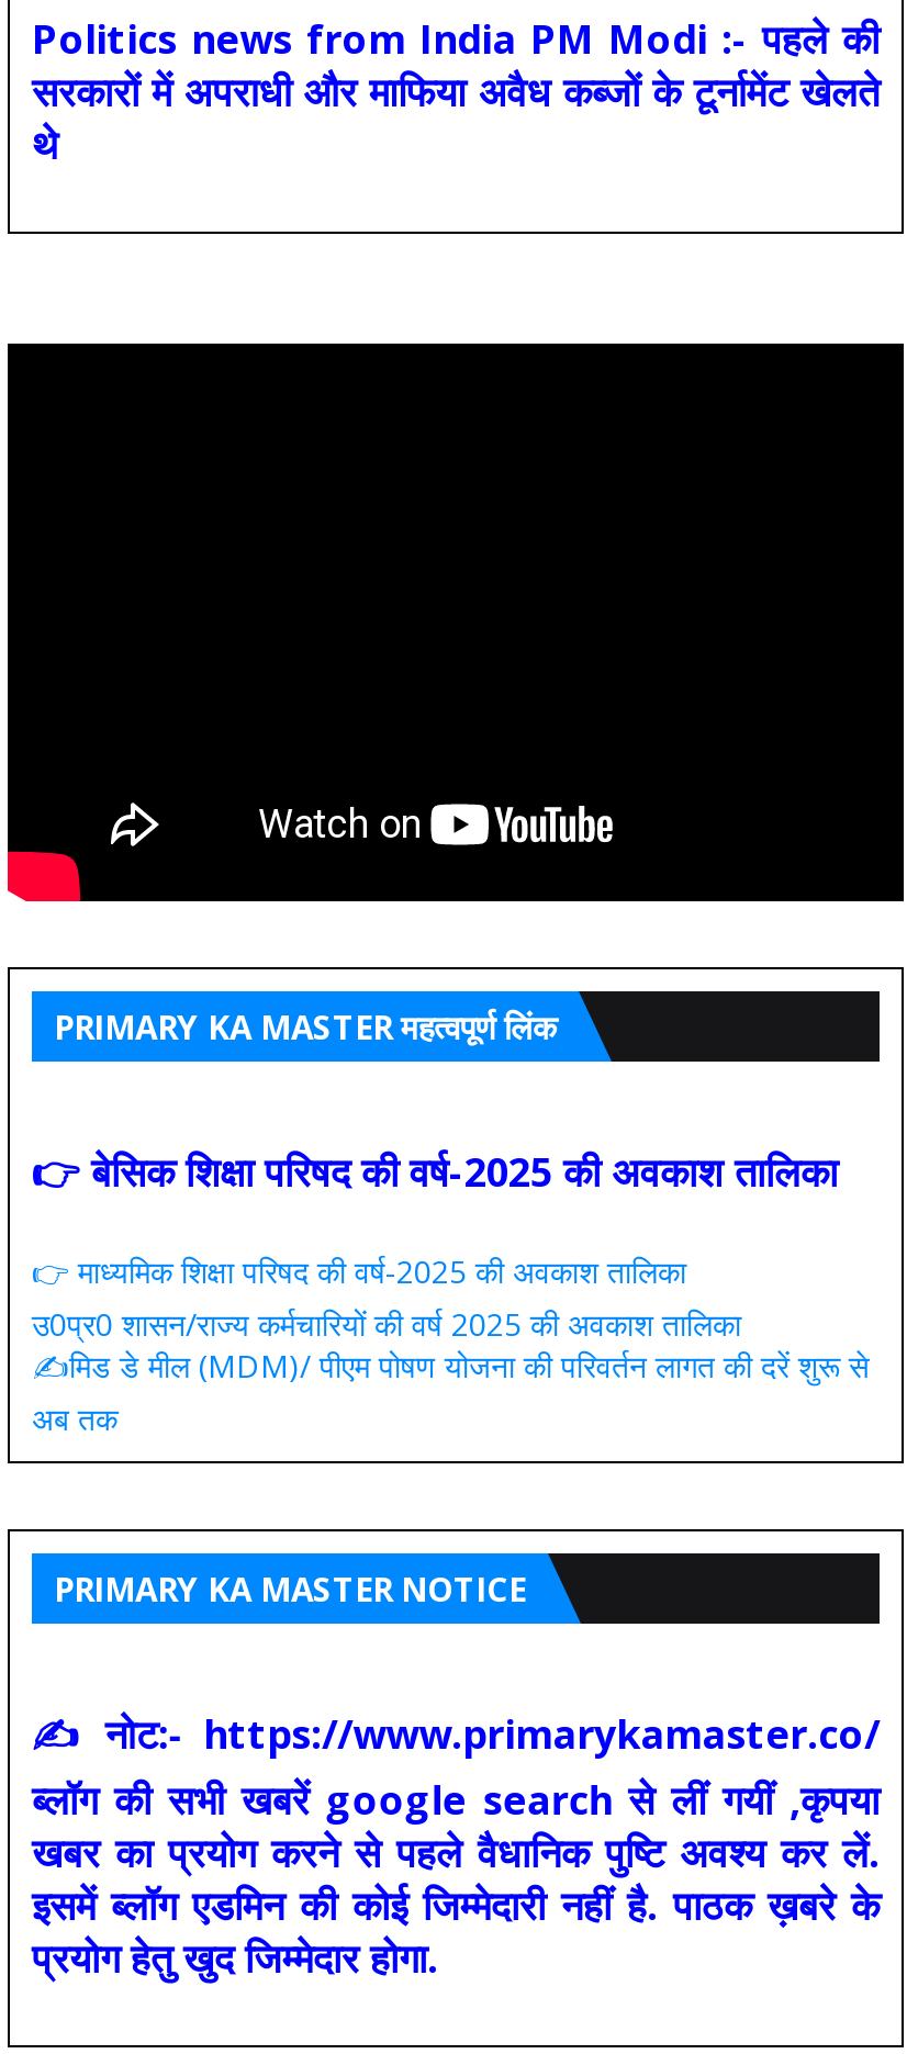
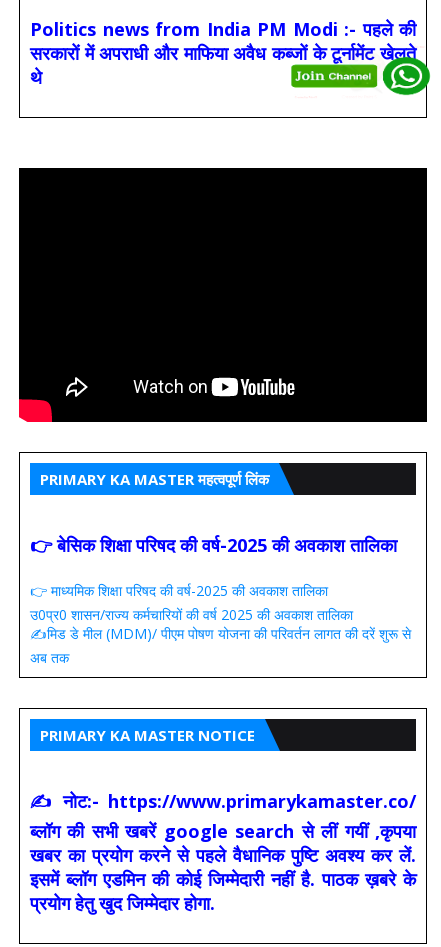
+ [image]
